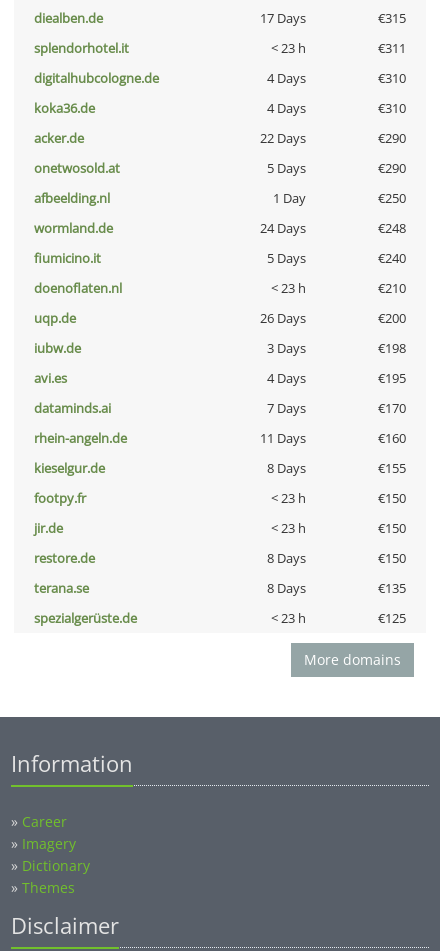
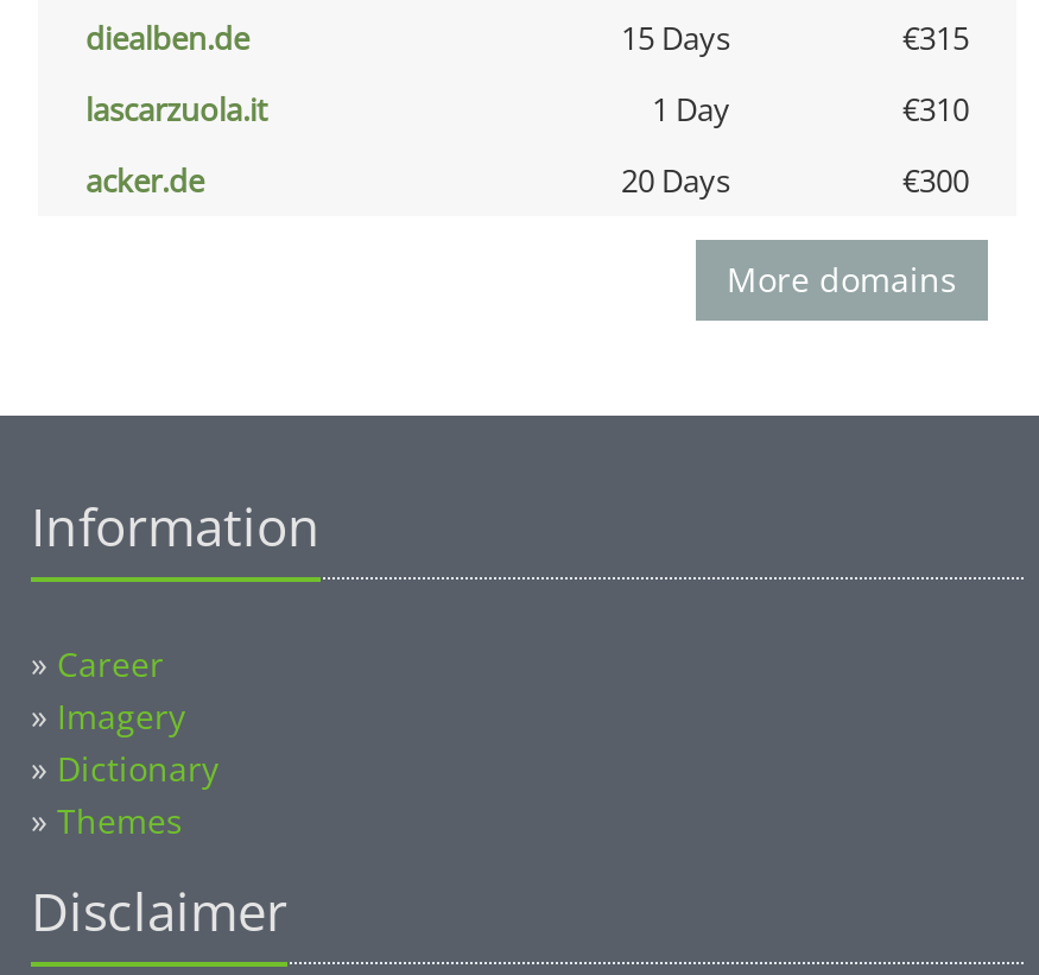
- 17 Days
+ 15 Days

- splendorhotel.it
- < 23 h
- €311
- digitalhubcologne.de
- 4 Days
- €310
- koka36.de
- 4 Days
+ lascarzuola.it
+ 1 Day

- 22 Days
- €290
- onetwosold.at
- 5 Days
- €290
- afbeelding.nl
- 1 Day
- €250
- wormland.de
- 24 Days
- €248
- fiumicino.it
- 5 Days
- €240
- doenoflaten.nl
- < 23 h
- €210
- uqp.de
- 26 Days
- €200
- iubw.de
- 3 Days
- €198
- avi.es
- 4 Days
- €195
- dataminds.ai
- 7 Days
- €170
- rhein-angeln.de
- 11 Days
- €160
- kieselgur.de
- 8 Days
- €155
- footpy.fr
- < 23 h
- €150
- jir.de
- < 23 h
- €150
- restore.de
- 8 Days
- €150
- terana.se
- 8 Days
- €135
- spezialgerüste.de
- < 23 h
- €125
+ 20 Days
+ €300
